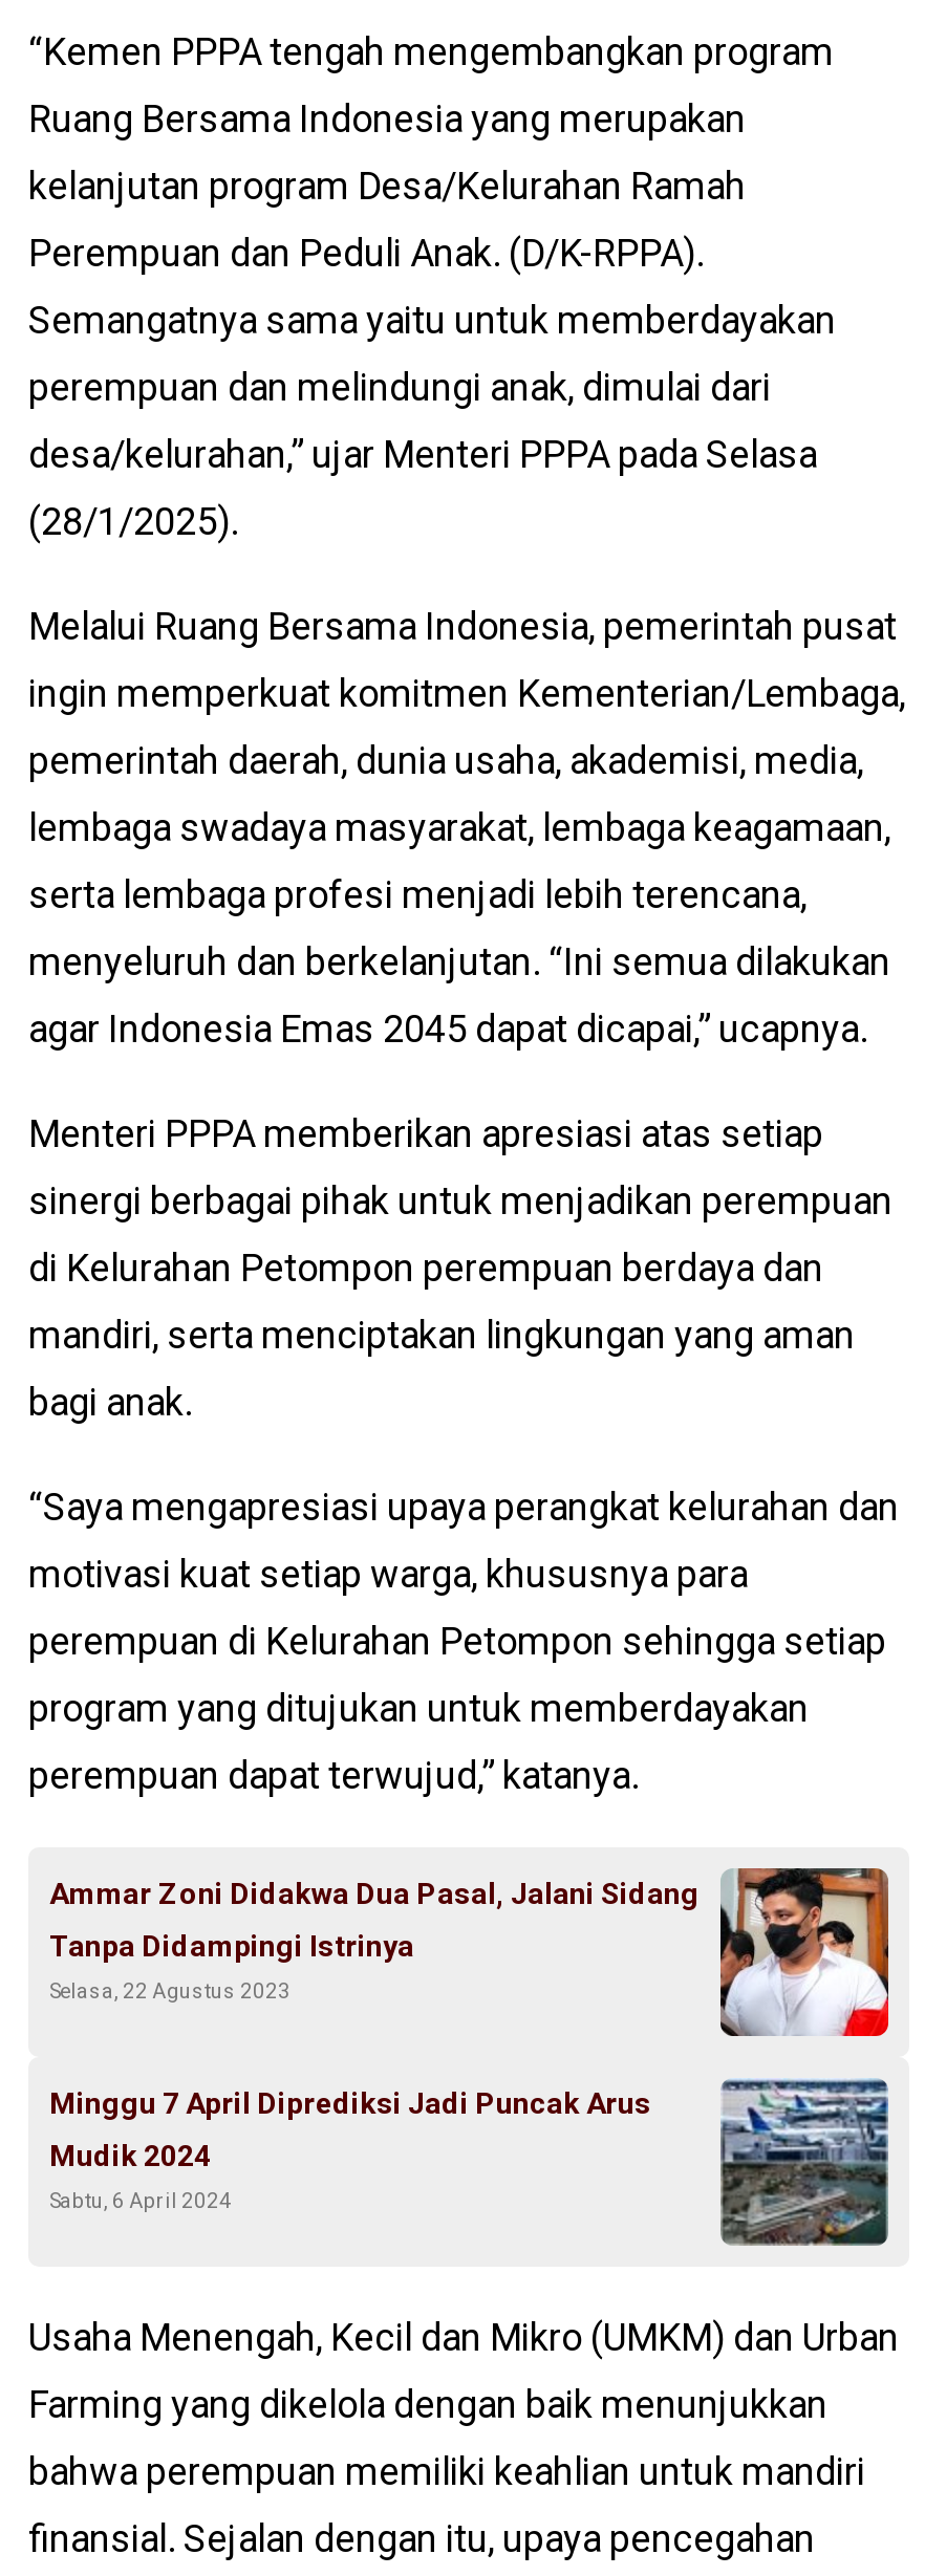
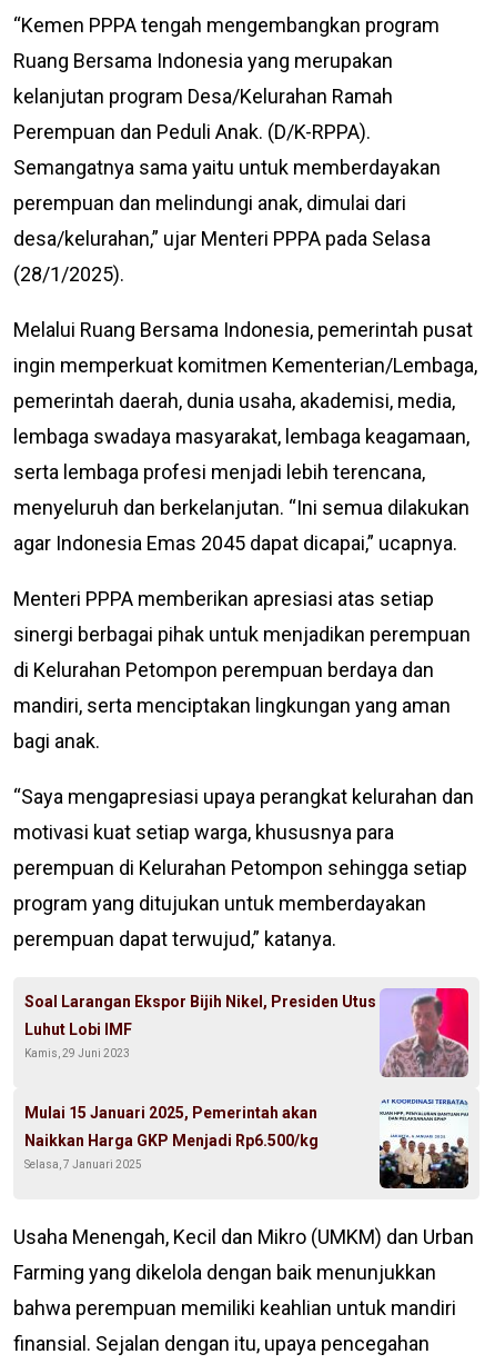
- [image]
- Ammar Zoni Didakwa Dua Pasal, Jalani Sidang
+ [image]
+ Soal Larangan Ekspor Bijih Nikel, Presiden Utus

- Tanpa Didampingi Istrinya
+ Luhut Lobi IMF

- Selasa, 22 Agustus 2023
+ Kamis, 29 Juni 2023

- Minggu 7 April Diprediksi Jadi Puncak Arus
+ Mulai 15 Januari 2025, Pemerintah akan

- [image]
+ [image]

- Mudik 2024
+ Naikkan Harga GKP Menjadi Rp6.500/kg

- Sabtu, 6 April 2024
+ Selasa, 7 Januari 2025
